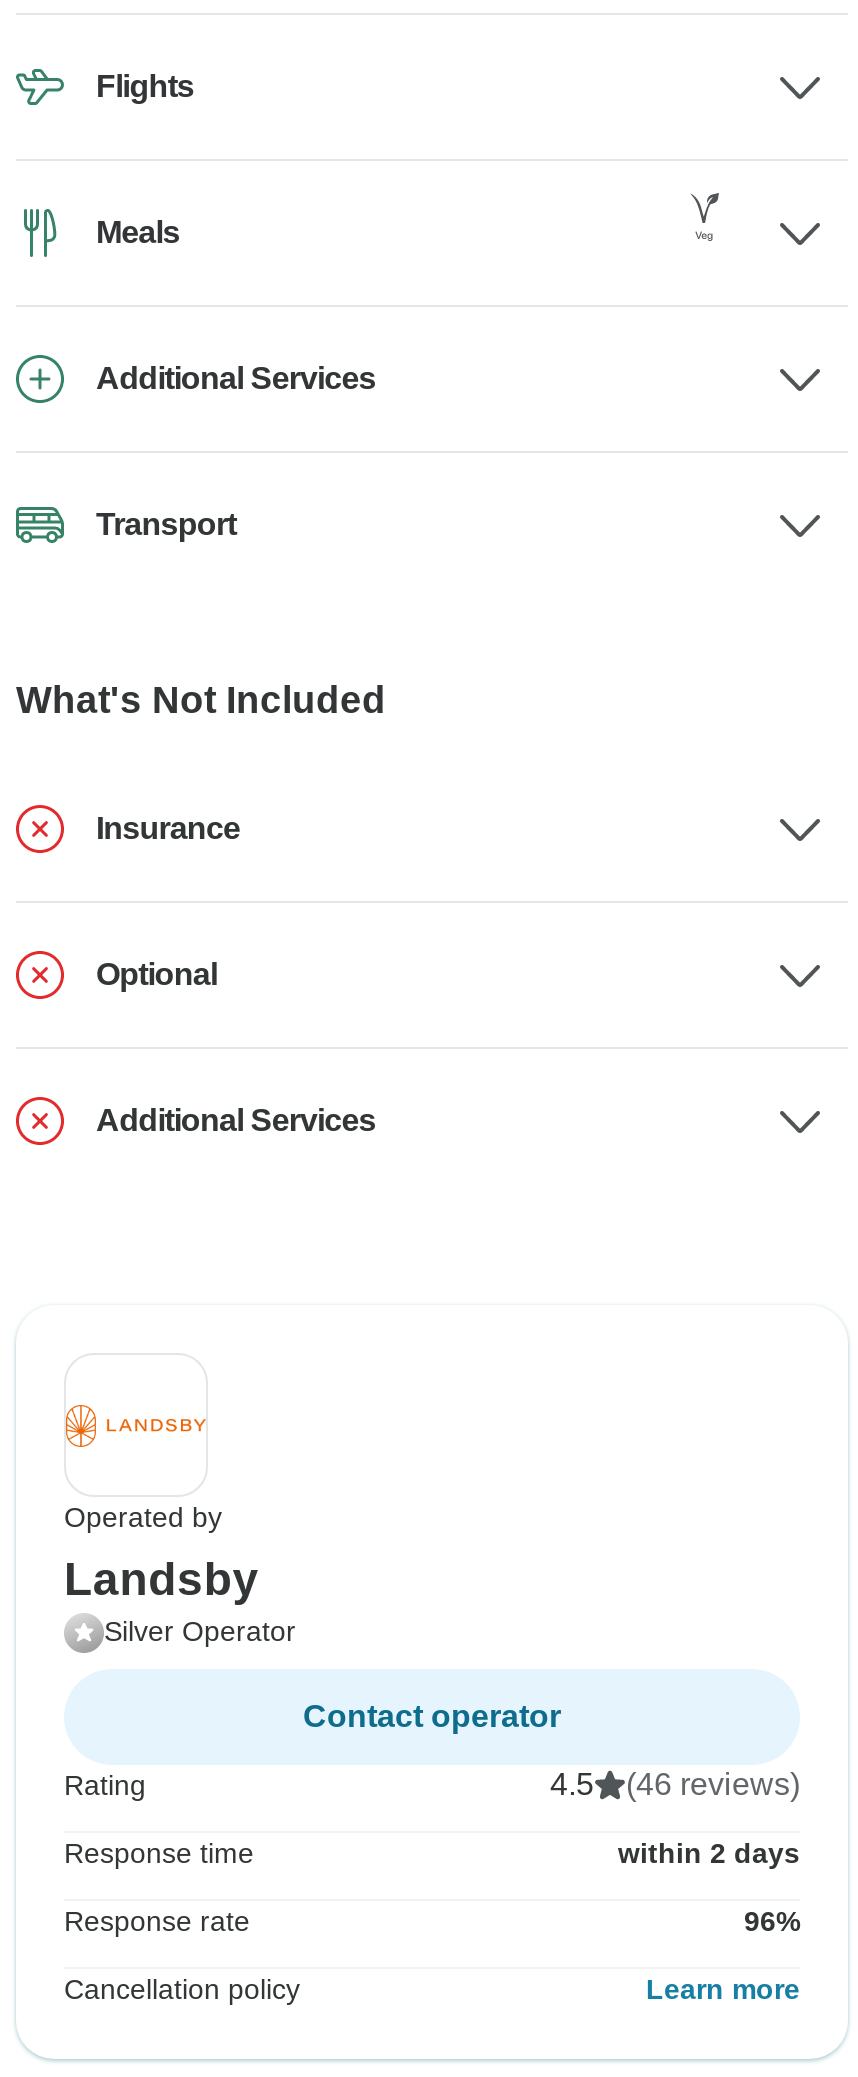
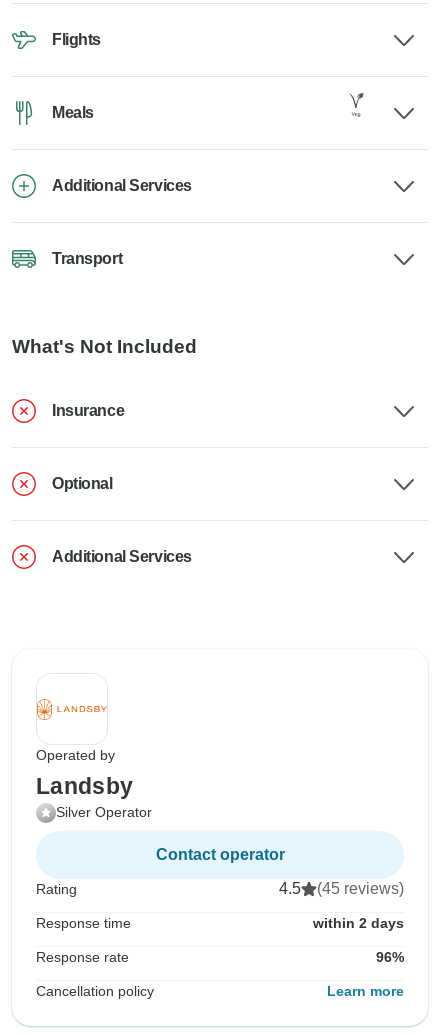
- 4.5 (46 reviews)
+ 4.5 (45 reviews)
